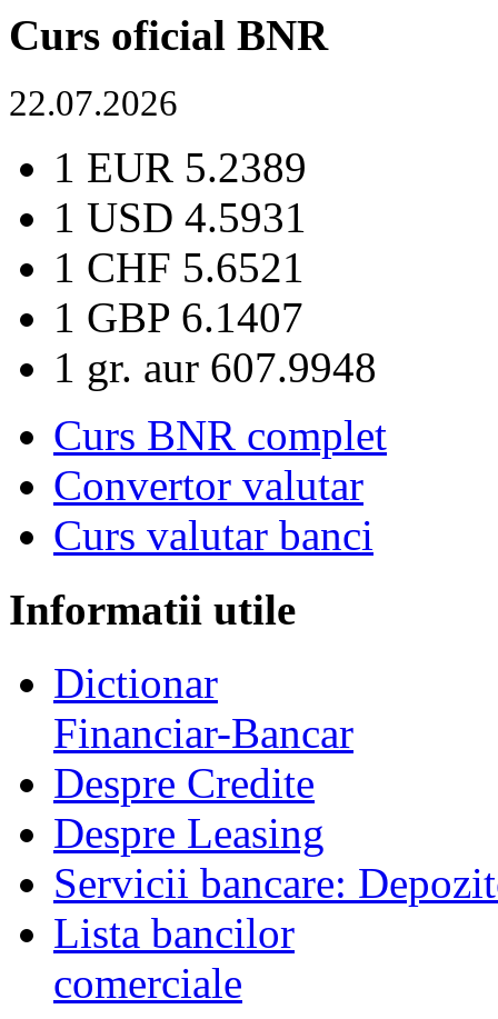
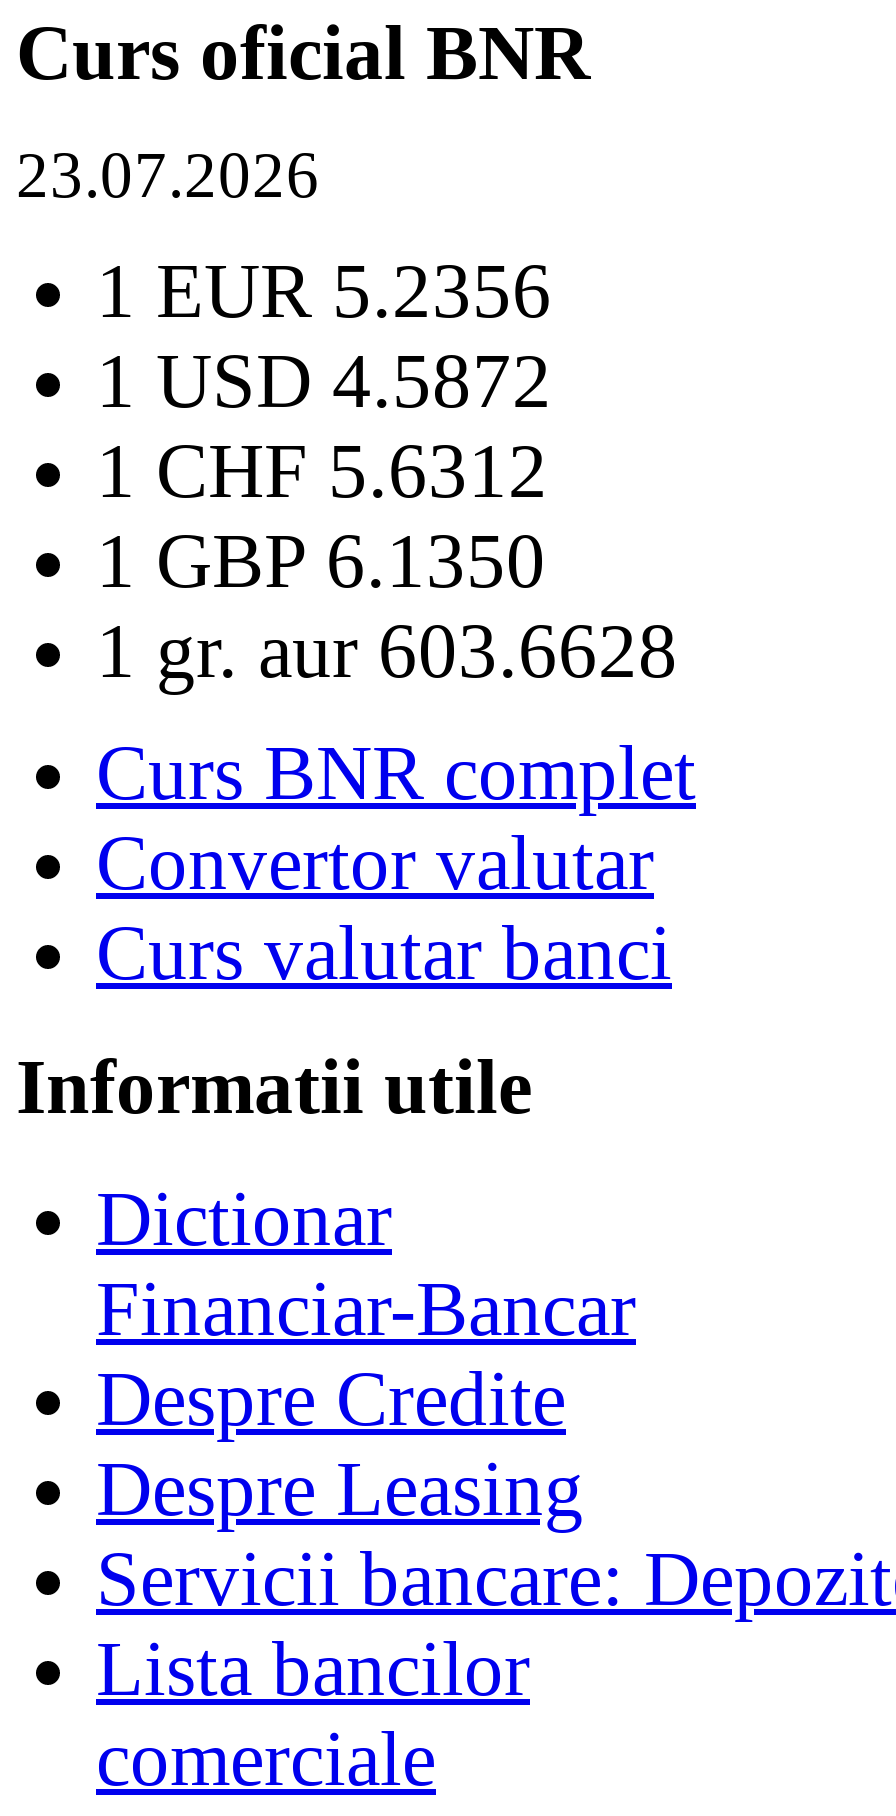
- 22.07.2026
+ 23.07.2026

- 1 EUR 5.2389
+ 1 EUR 5.2356

- 1 USD 4.5931
+ 1 USD 4.5872

- 1 CHF 5.6521
+ 1 CHF 5.6312

- 1 GBP 6.1407
+ 1 GBP 6.1350

- 1 gr. aur 607.9948
+ 1 gr. aur 603.6628
